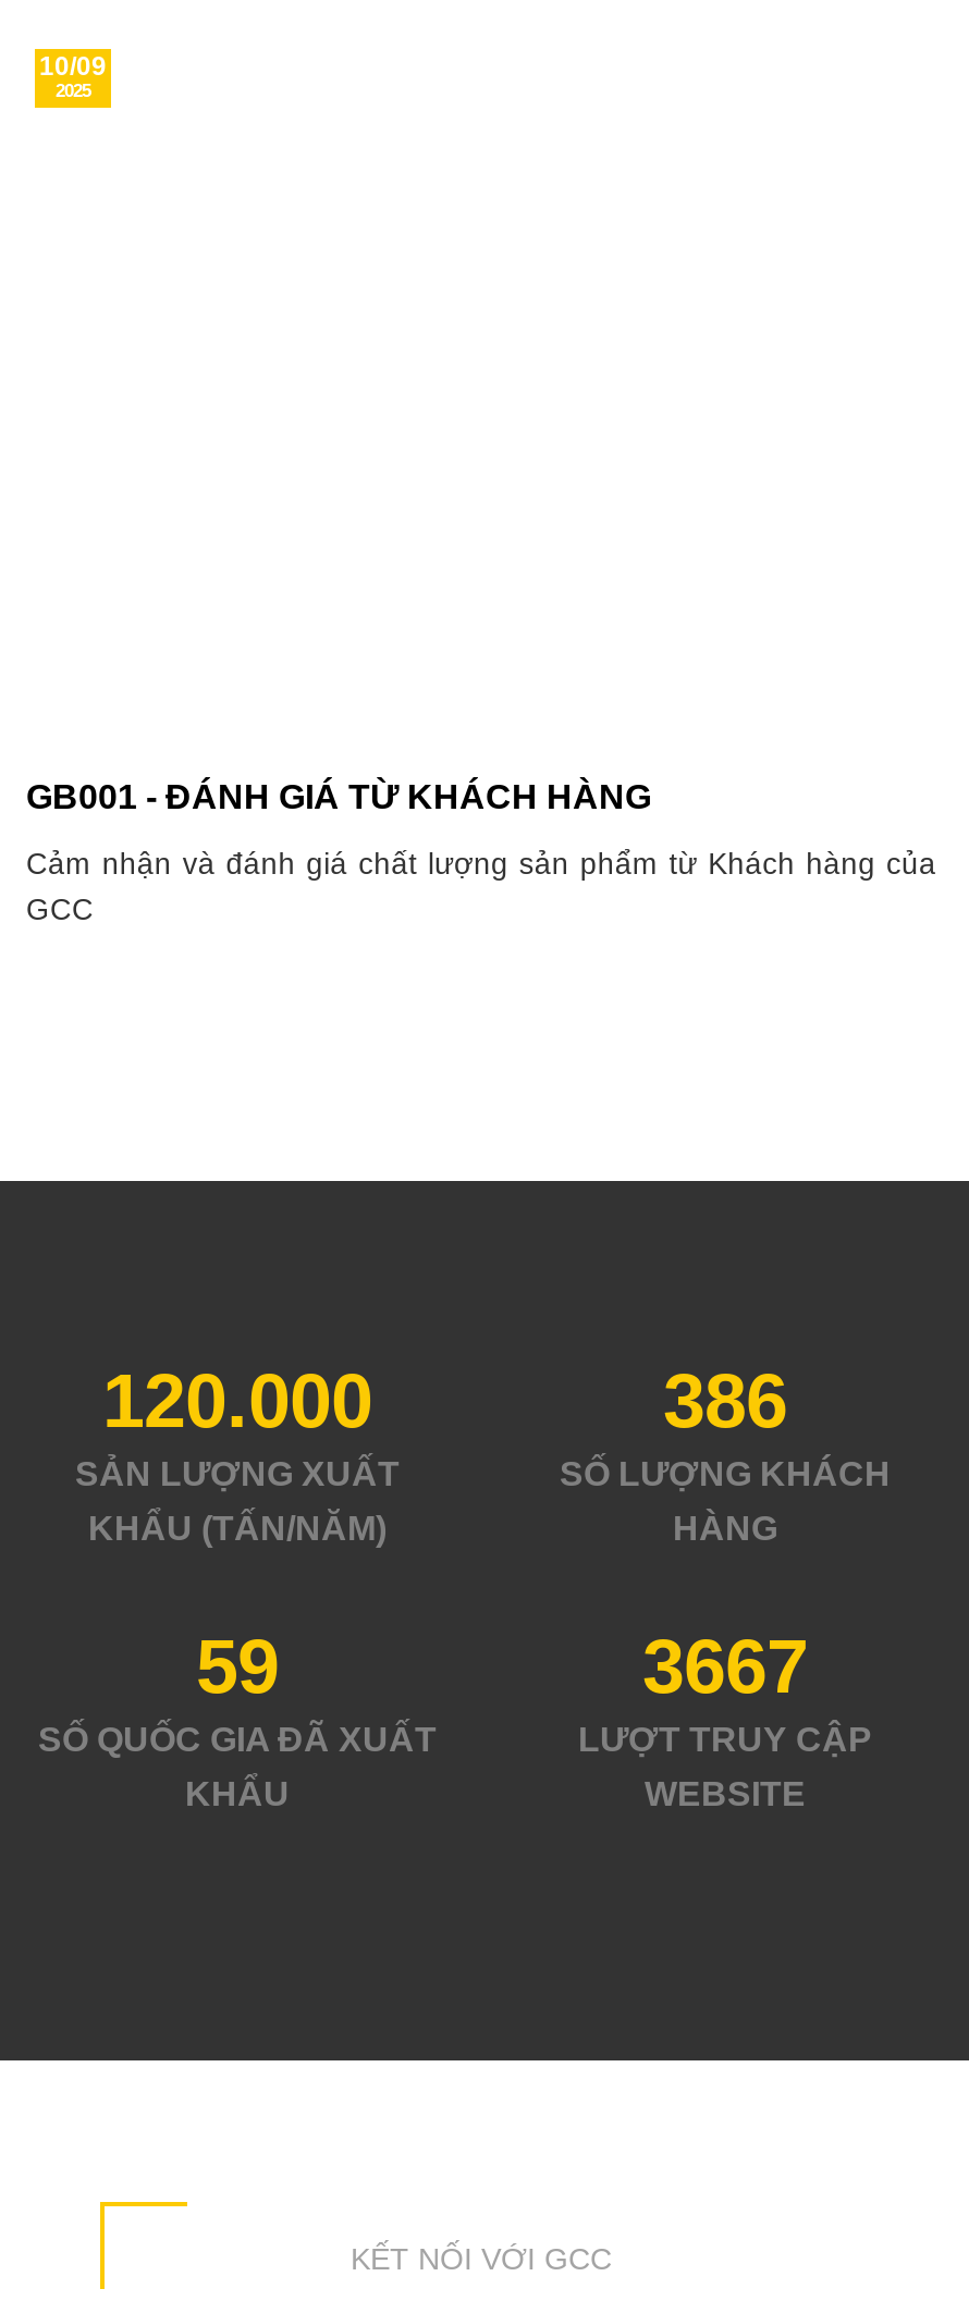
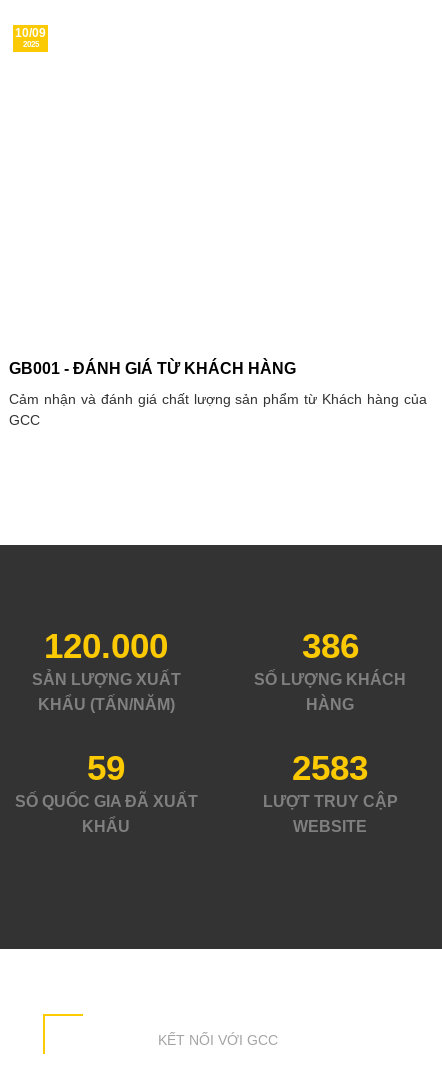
- 3667
+ 2583
